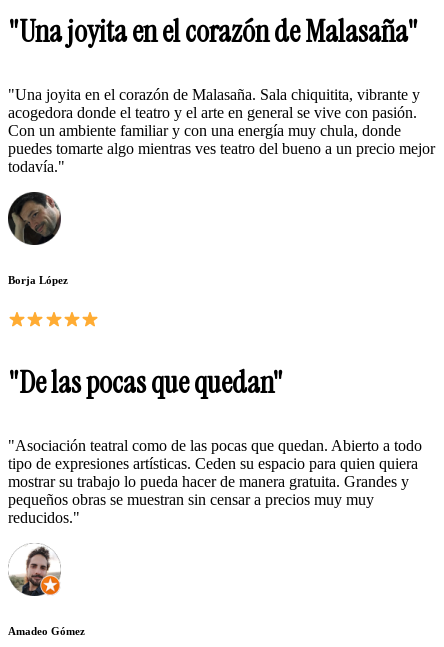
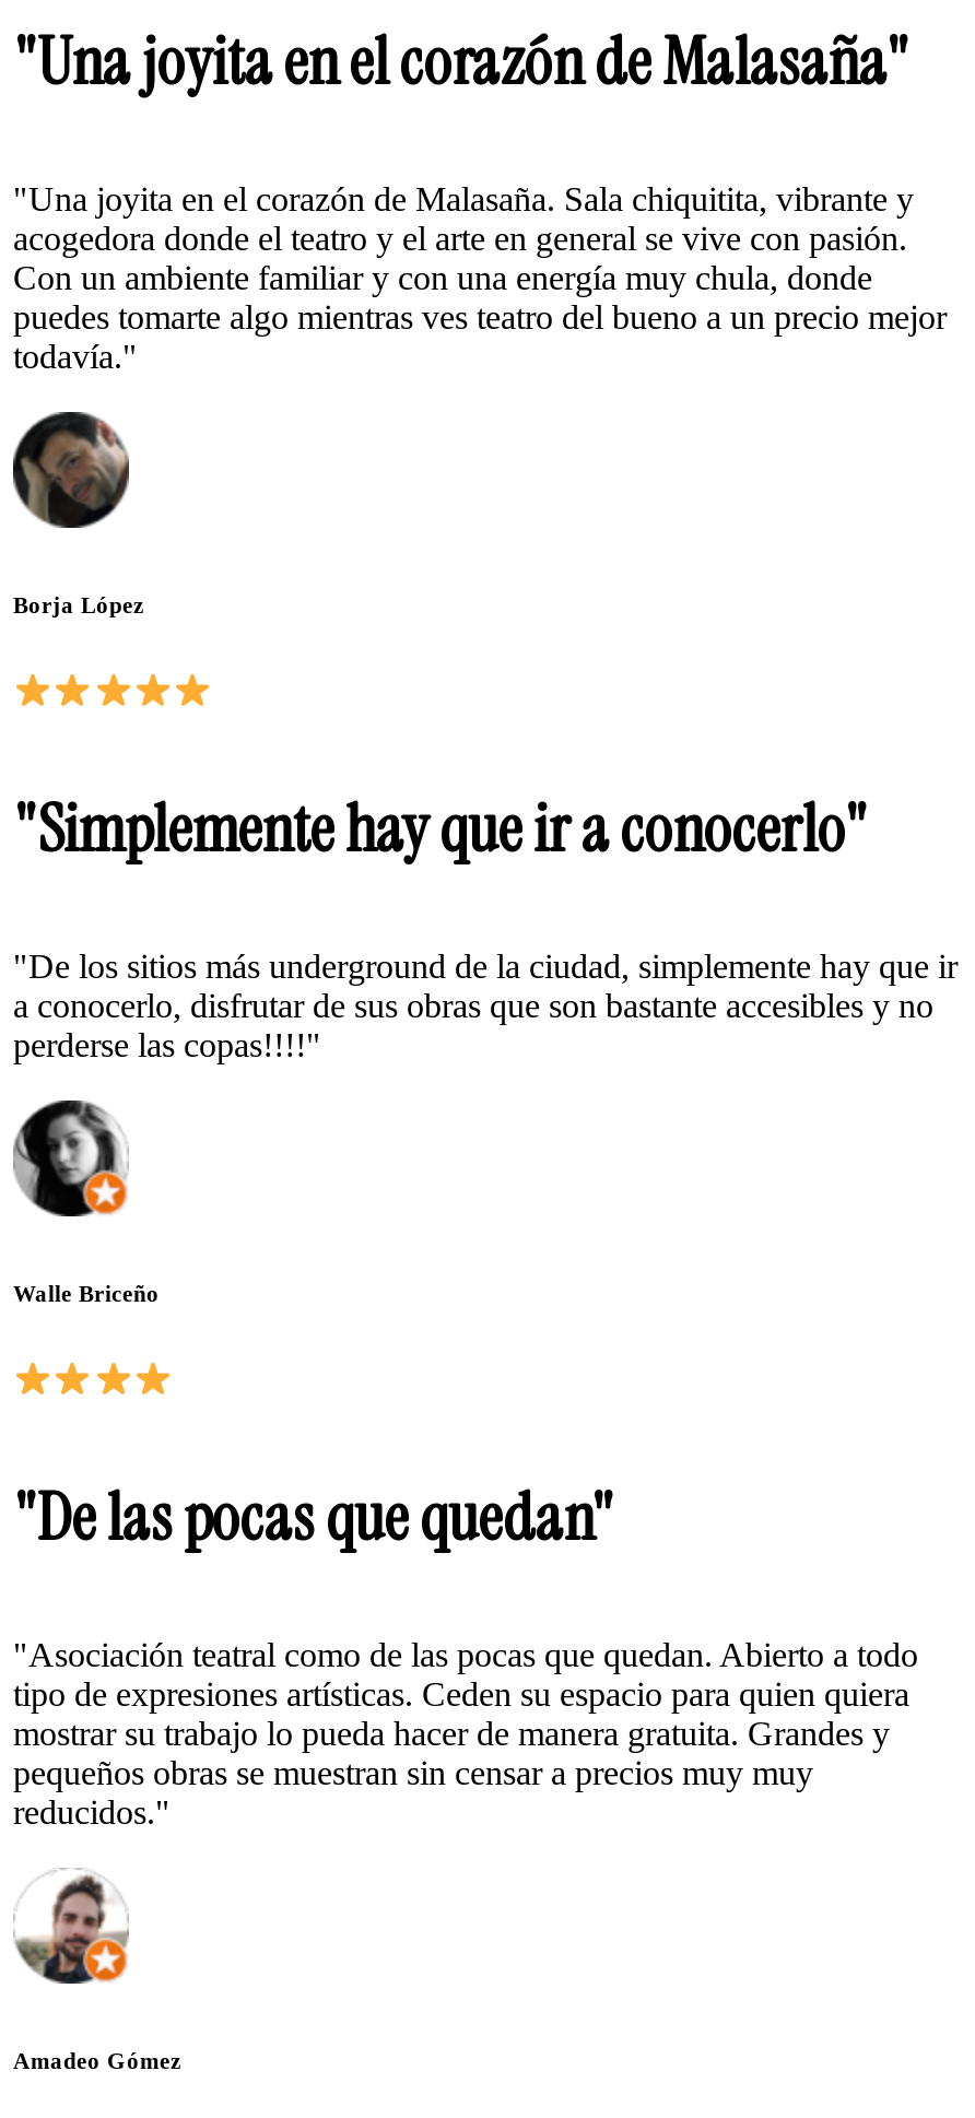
+ "Simplemente hay que ir a conocerlo"
+ "De los sitios más underground de la ciudad, simplemente hay que ir
+ a conocerlo, disfrutar de sus obras que son bastante accesibles y no
+ perderse las copas!!!!"

+ [image]
+ Walle Briceño
